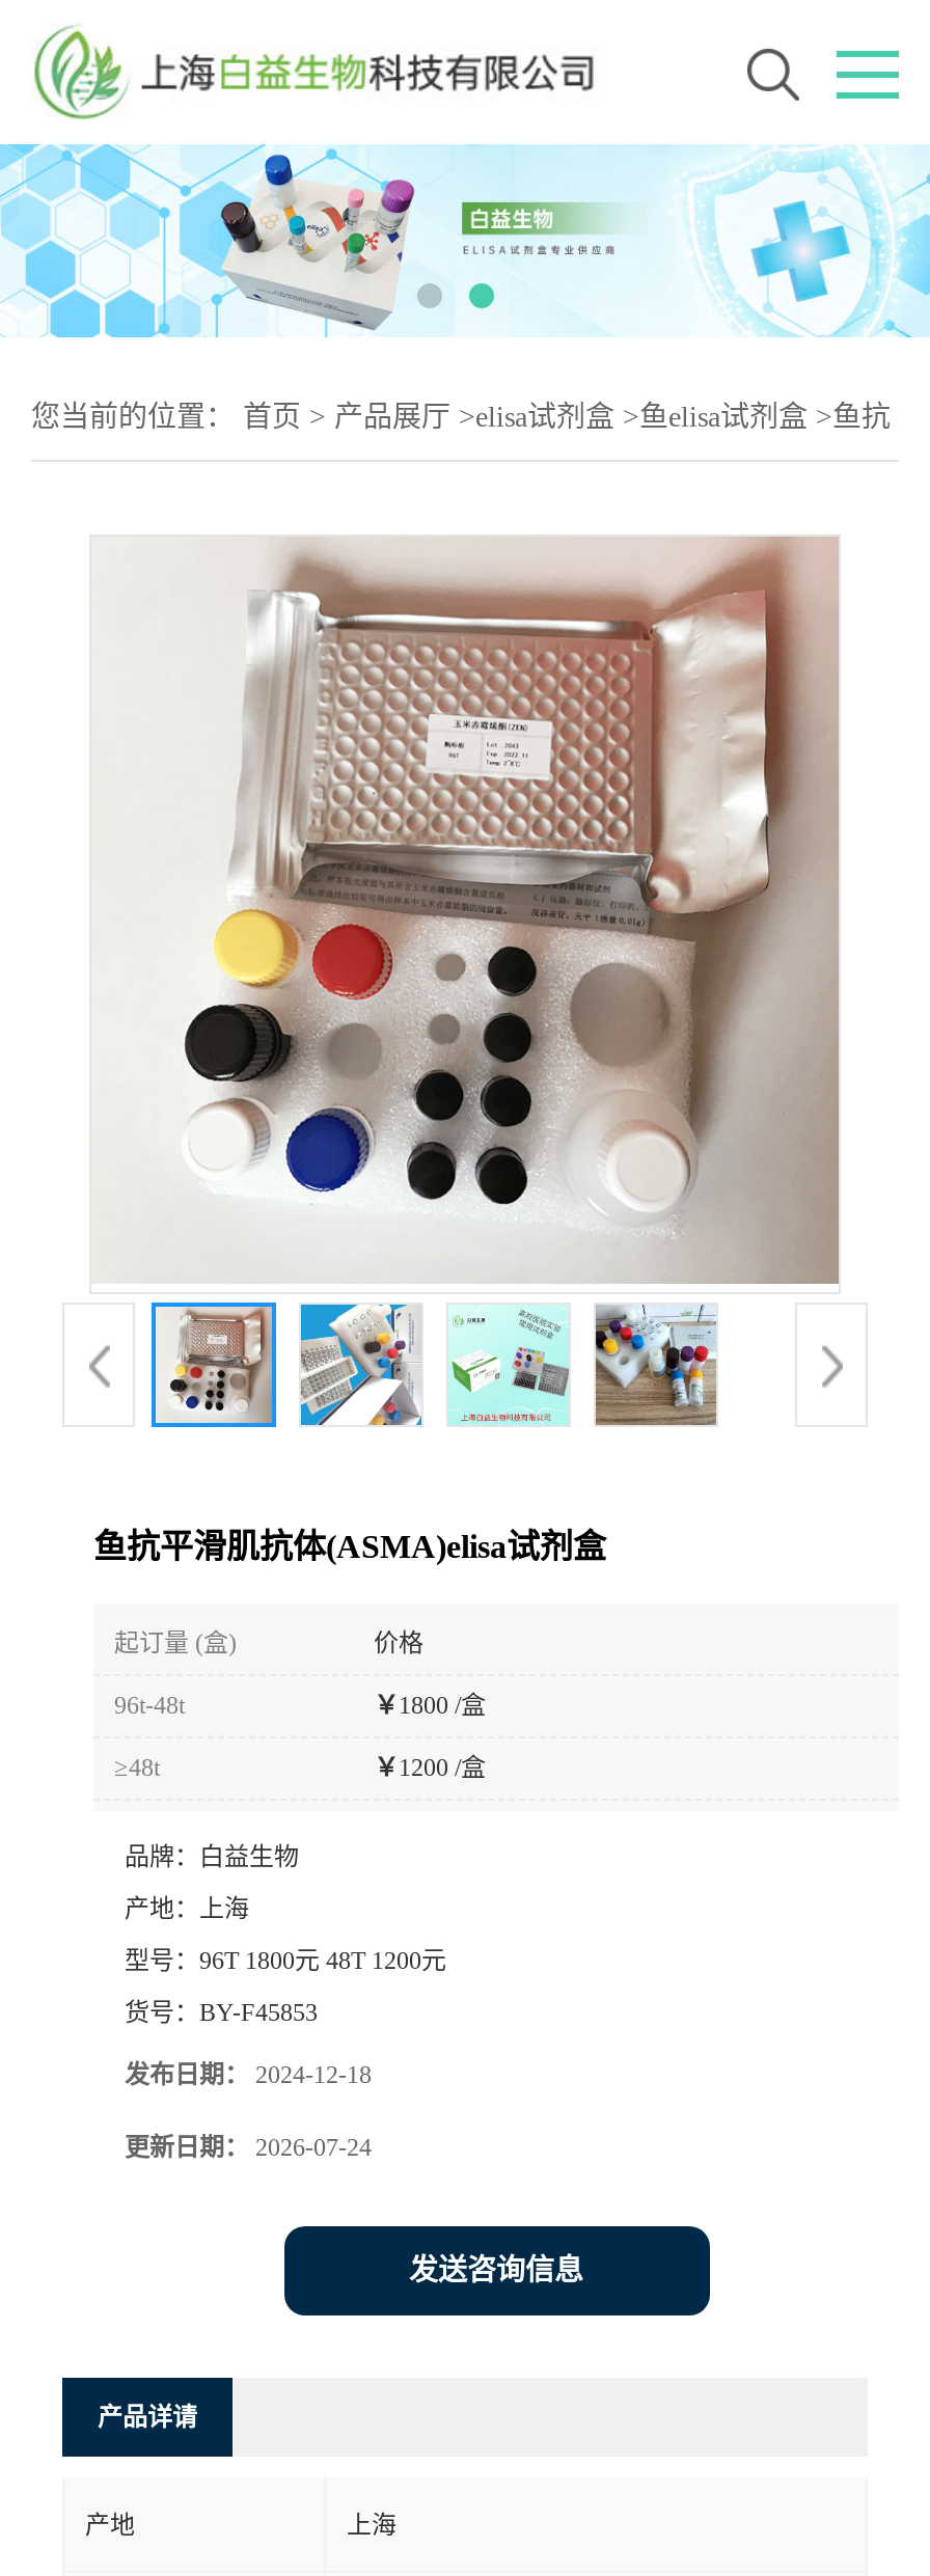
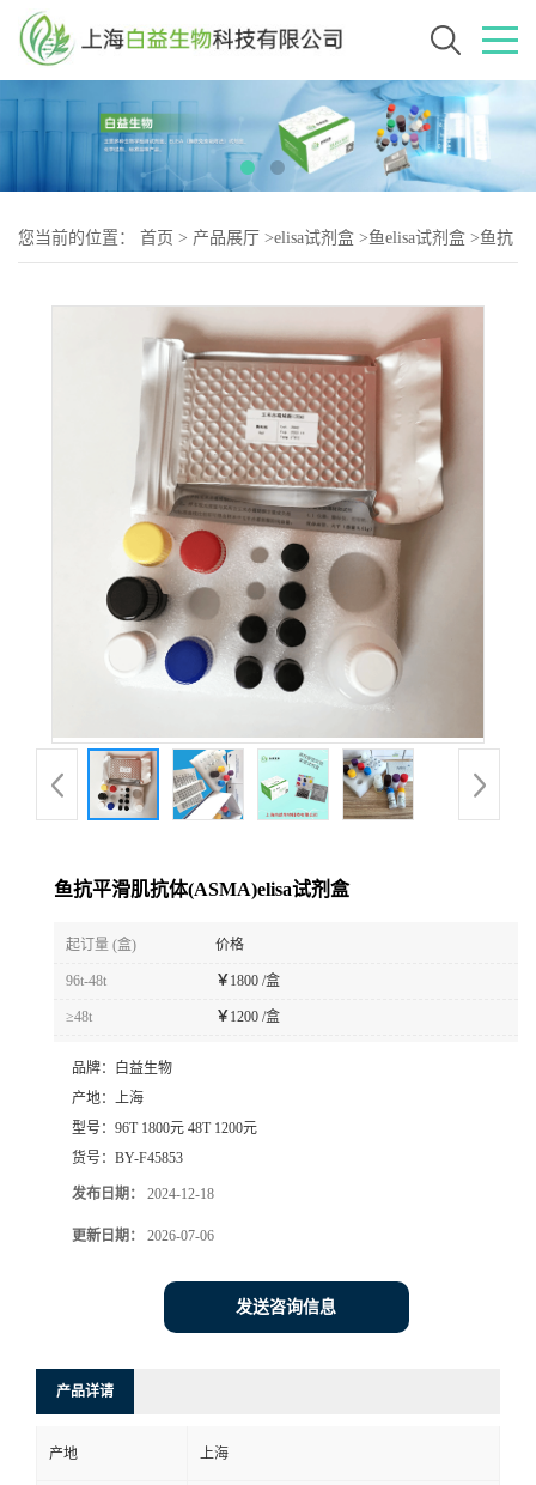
- [image]
+ [image]

- 更新日期：2026-07-24
+ 更新日期：2026-07-06
